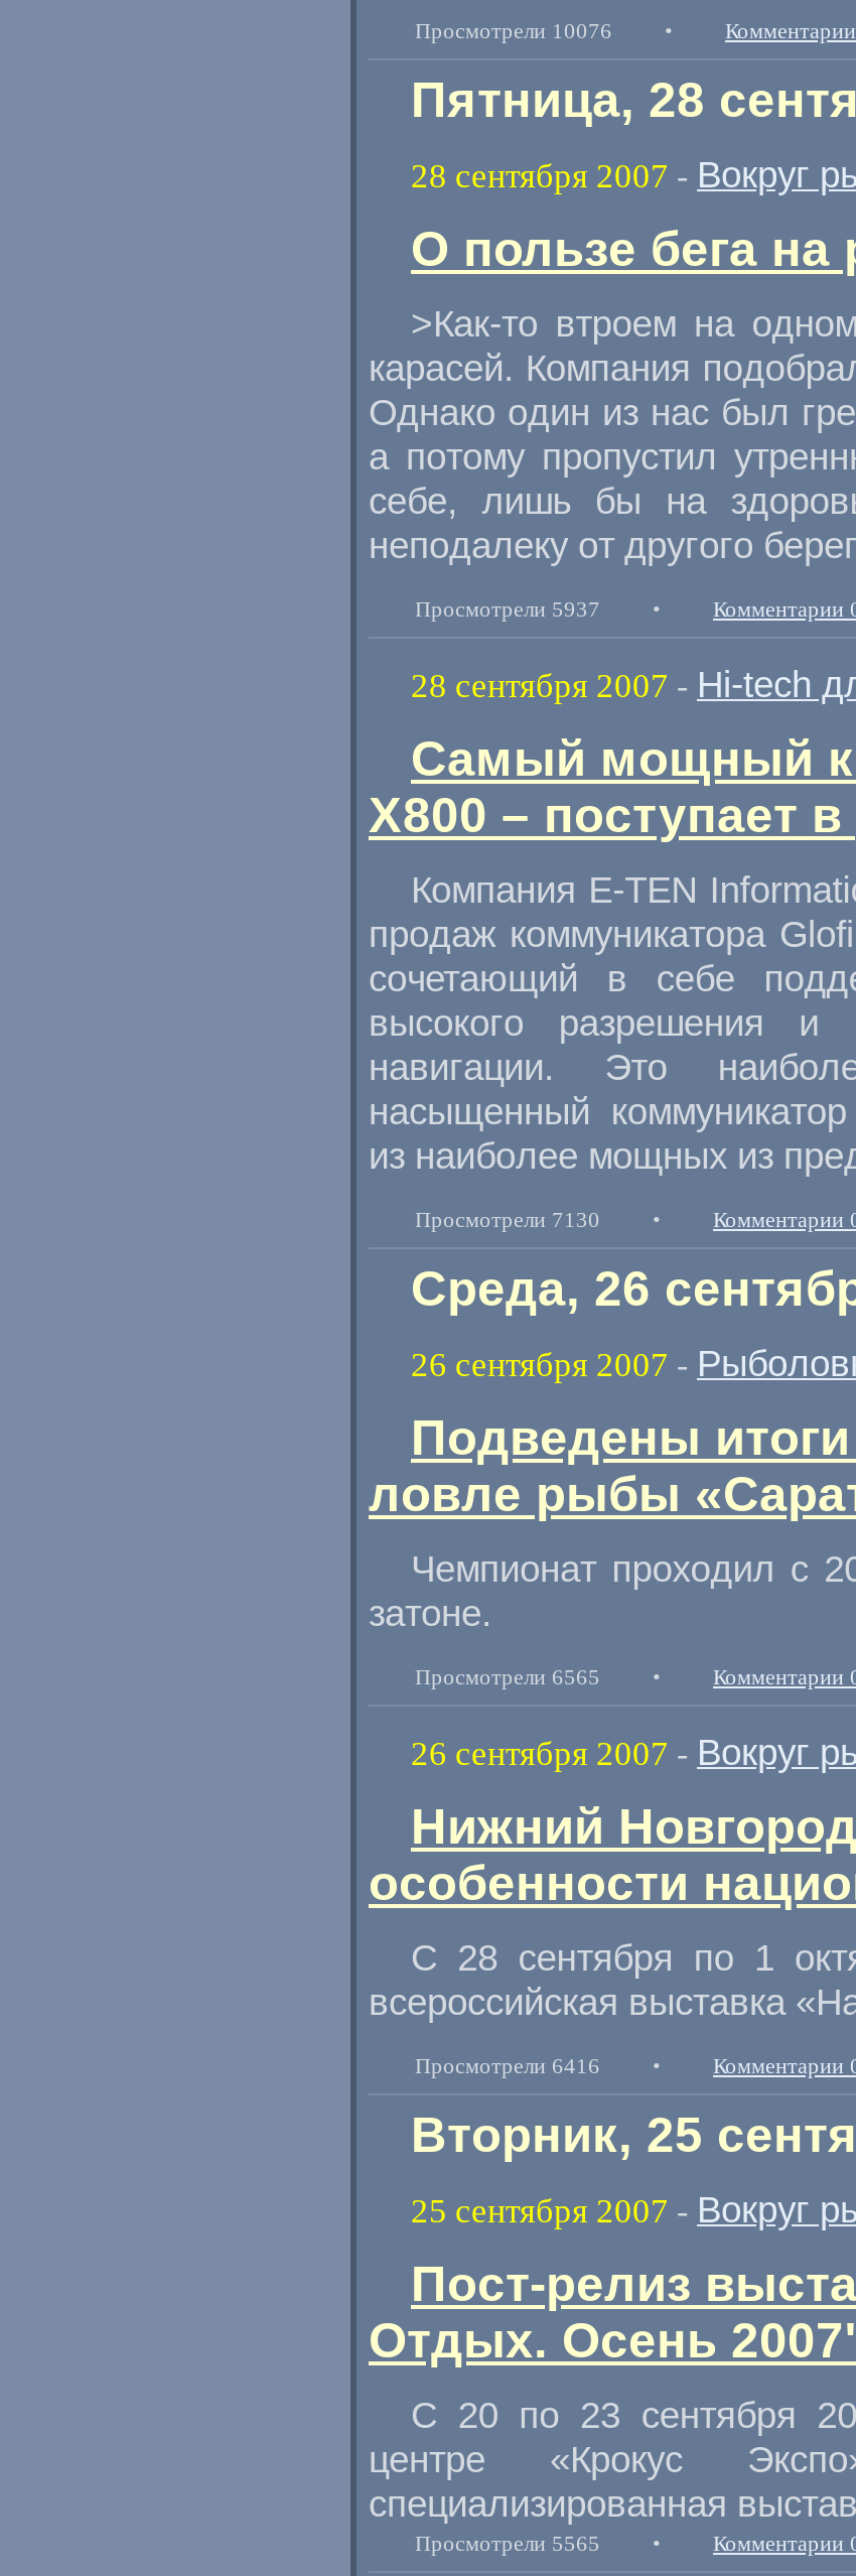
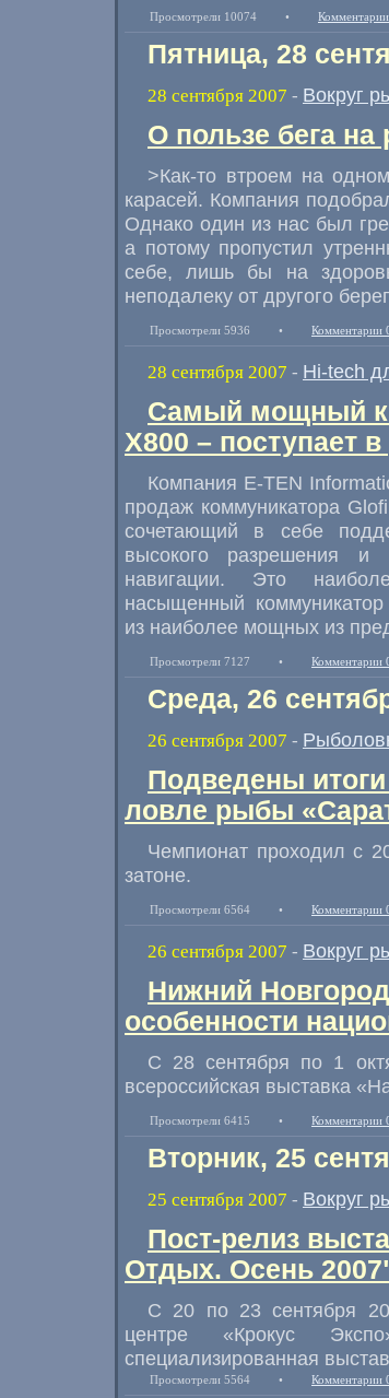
- Просмотрели 10076
+ Просмотрели 10074

- Просмотрели 5937
+ Просмотрели 5936

- Просмотрели 7130
+ Просмотрели 7127

- Просмотрели 6565
+ Просмотрели 6564

- Просмотрели 6416
+ Просмотрели 6415

- Просмотрели 5565
+ Просмотрели 5564
